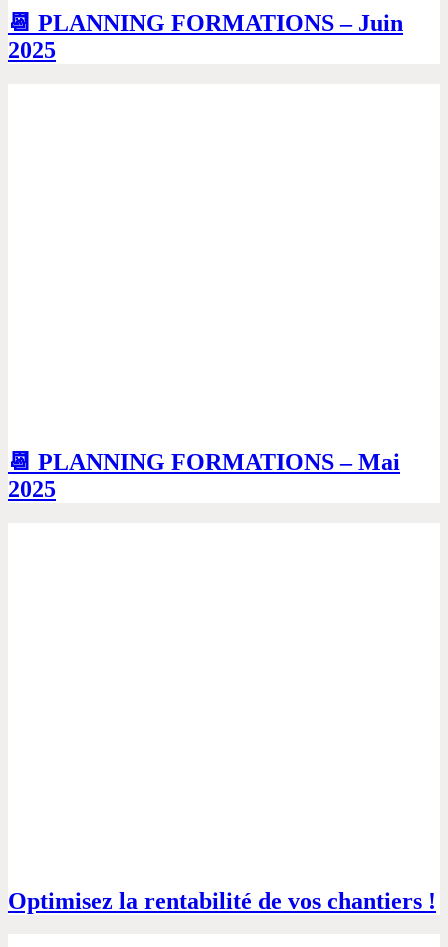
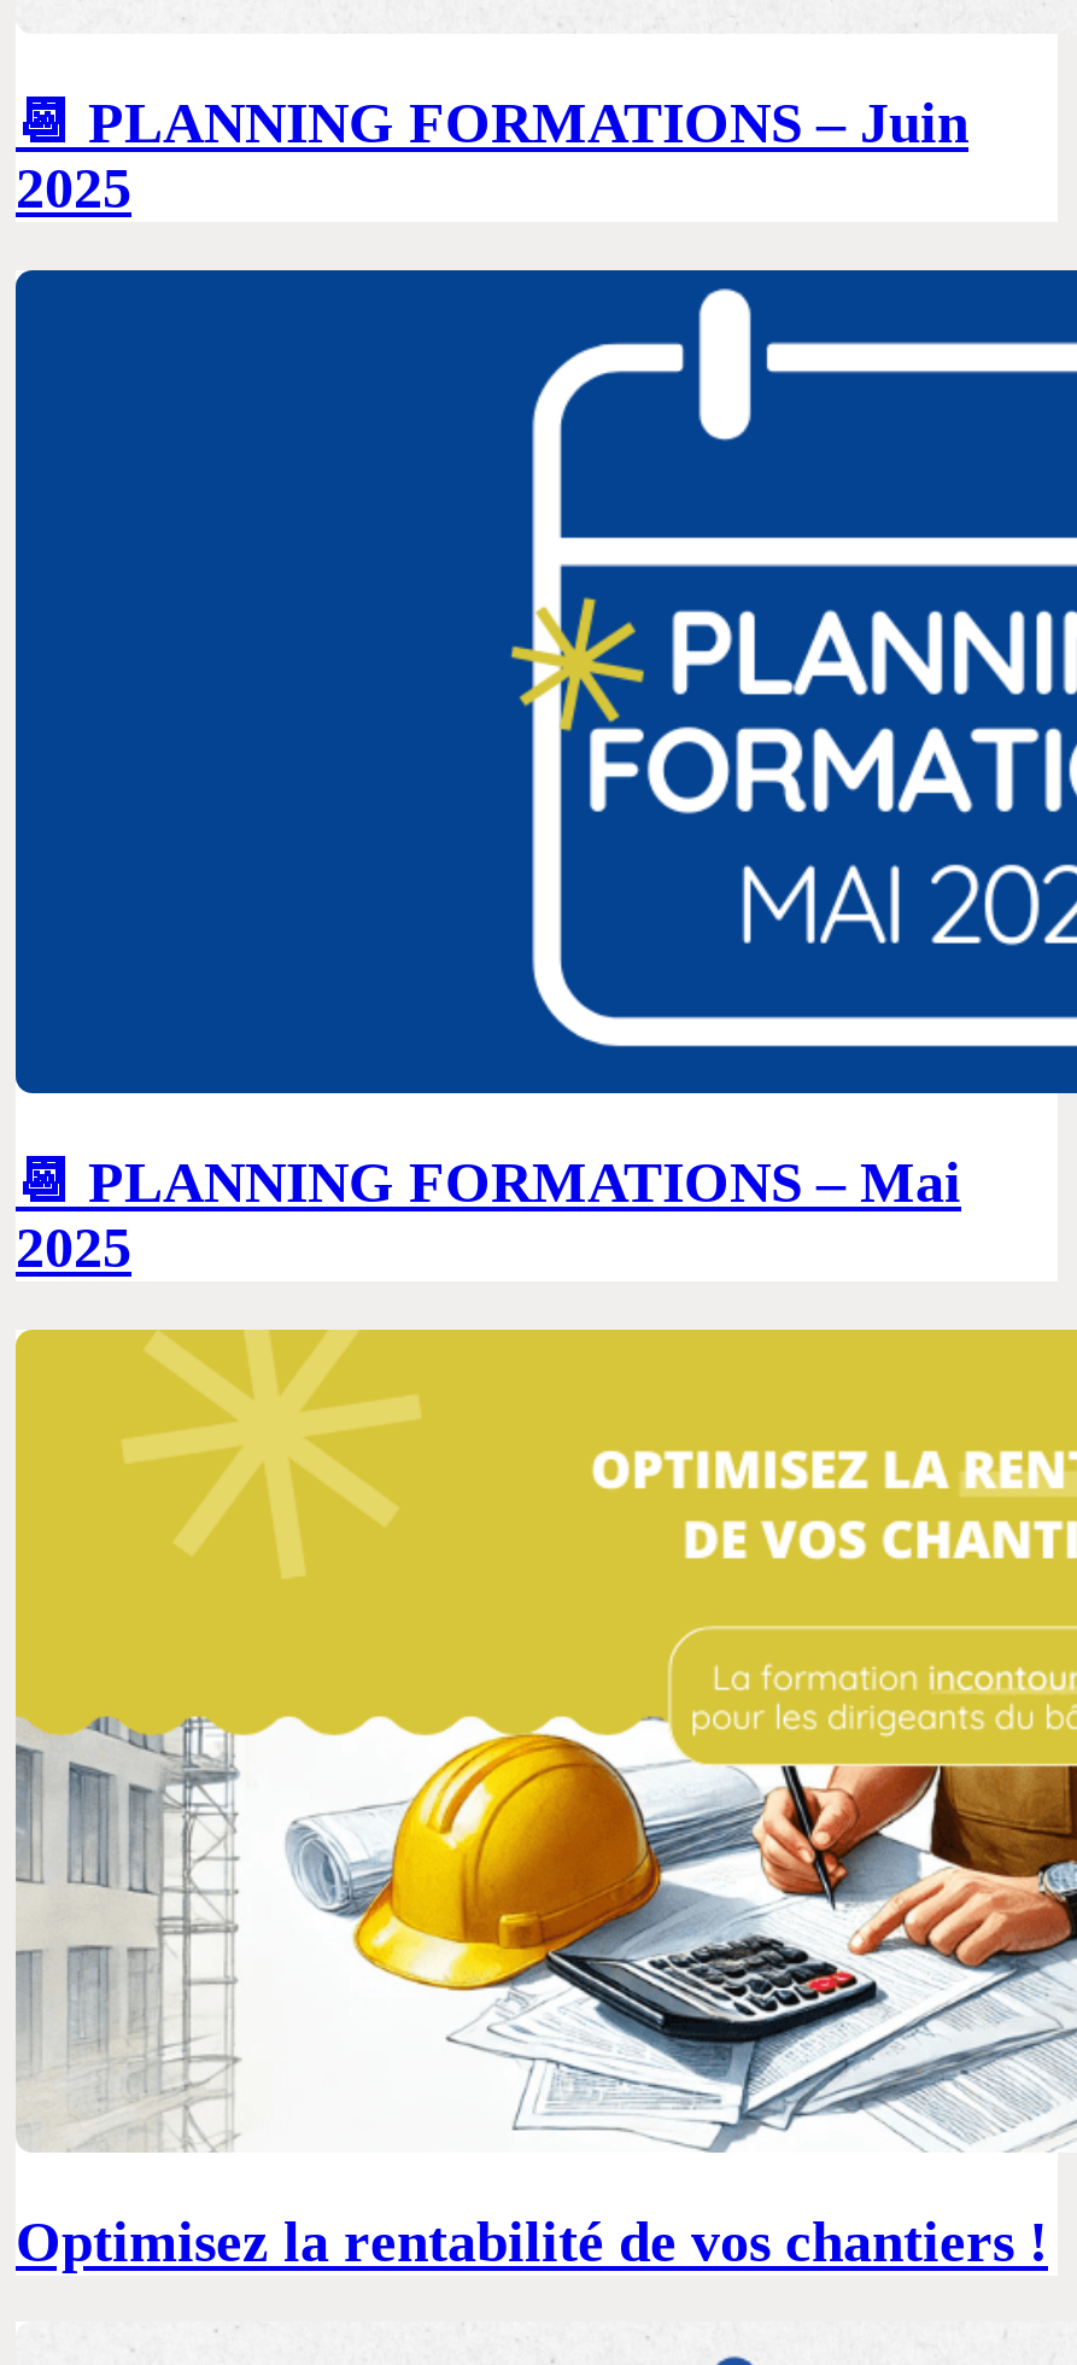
+ [image]

+ [image]
